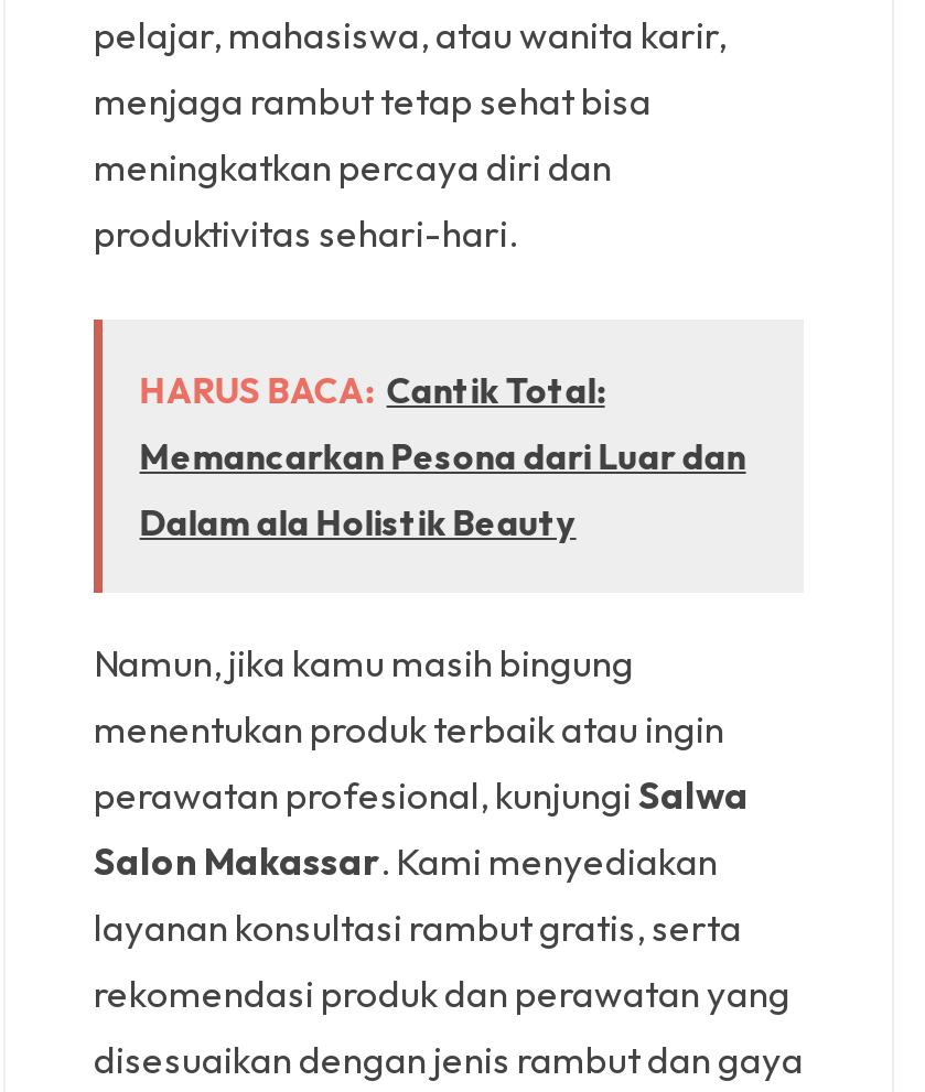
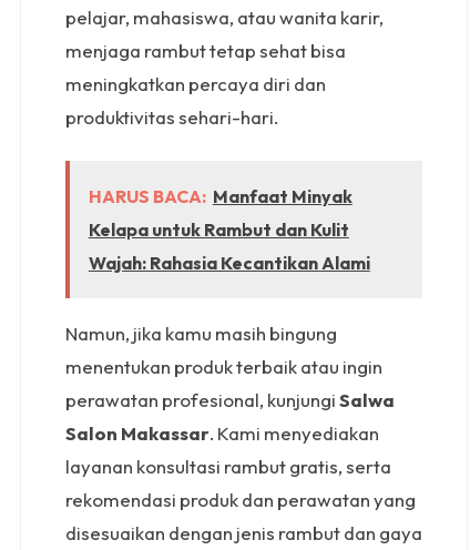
- HARUS BACA: Cantik Total:
+ HARUS BACA: Manfaat Minyak

- Memancarkan Pesona dari Luar dan
+ Kelapa untuk Rambut dan Kulit

- Dalam ala Holistik Beauty
+ Wajah: Rahasia Kecantikan Alami
